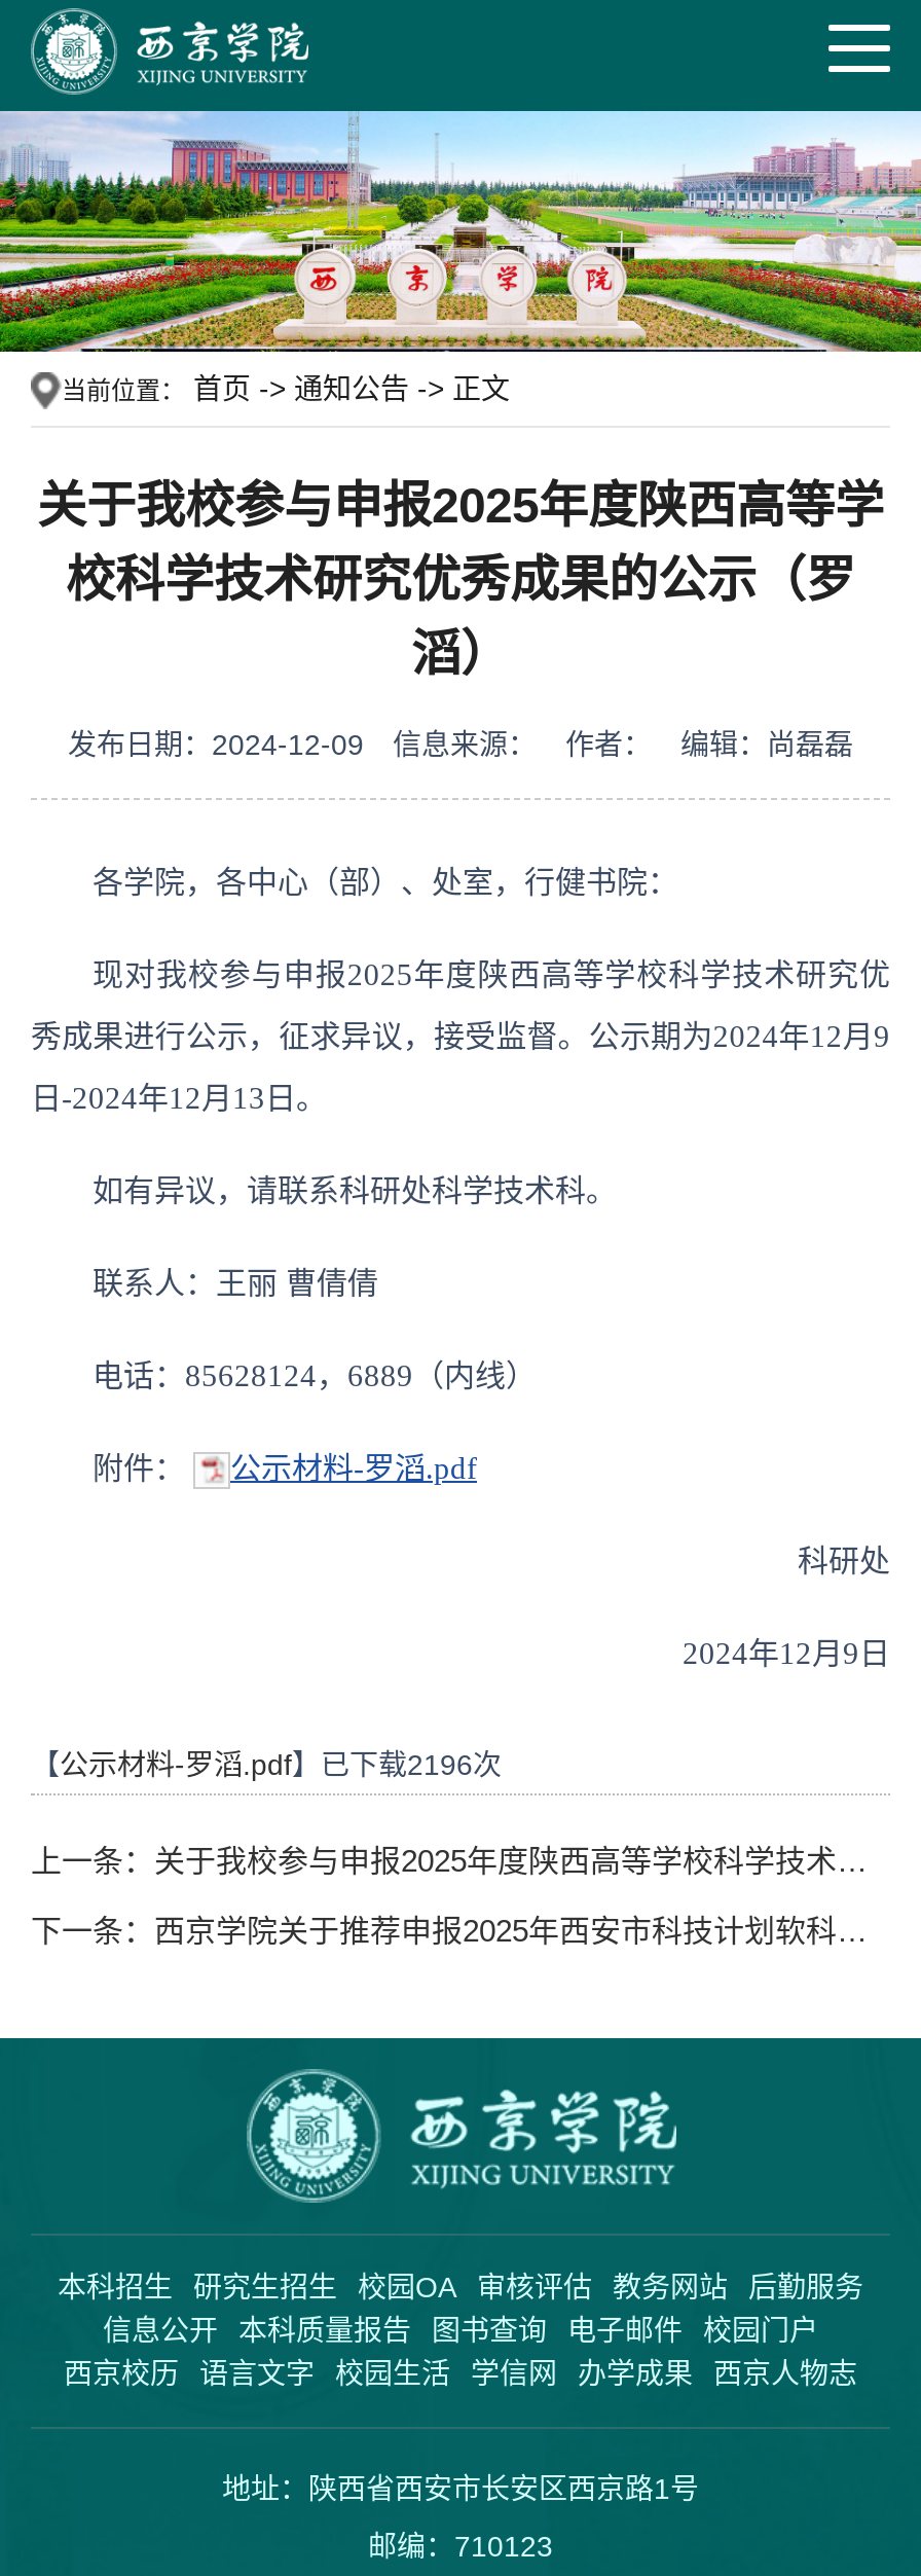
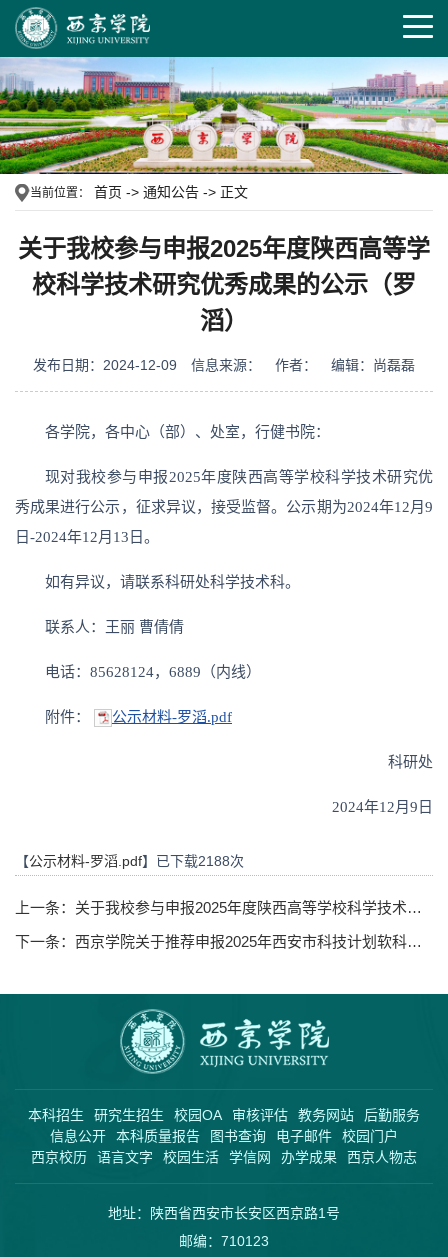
- 【公示材料-罗滔.pdf】已下载2196次
+ 【公示材料-罗滔.pdf】已下载2188次
